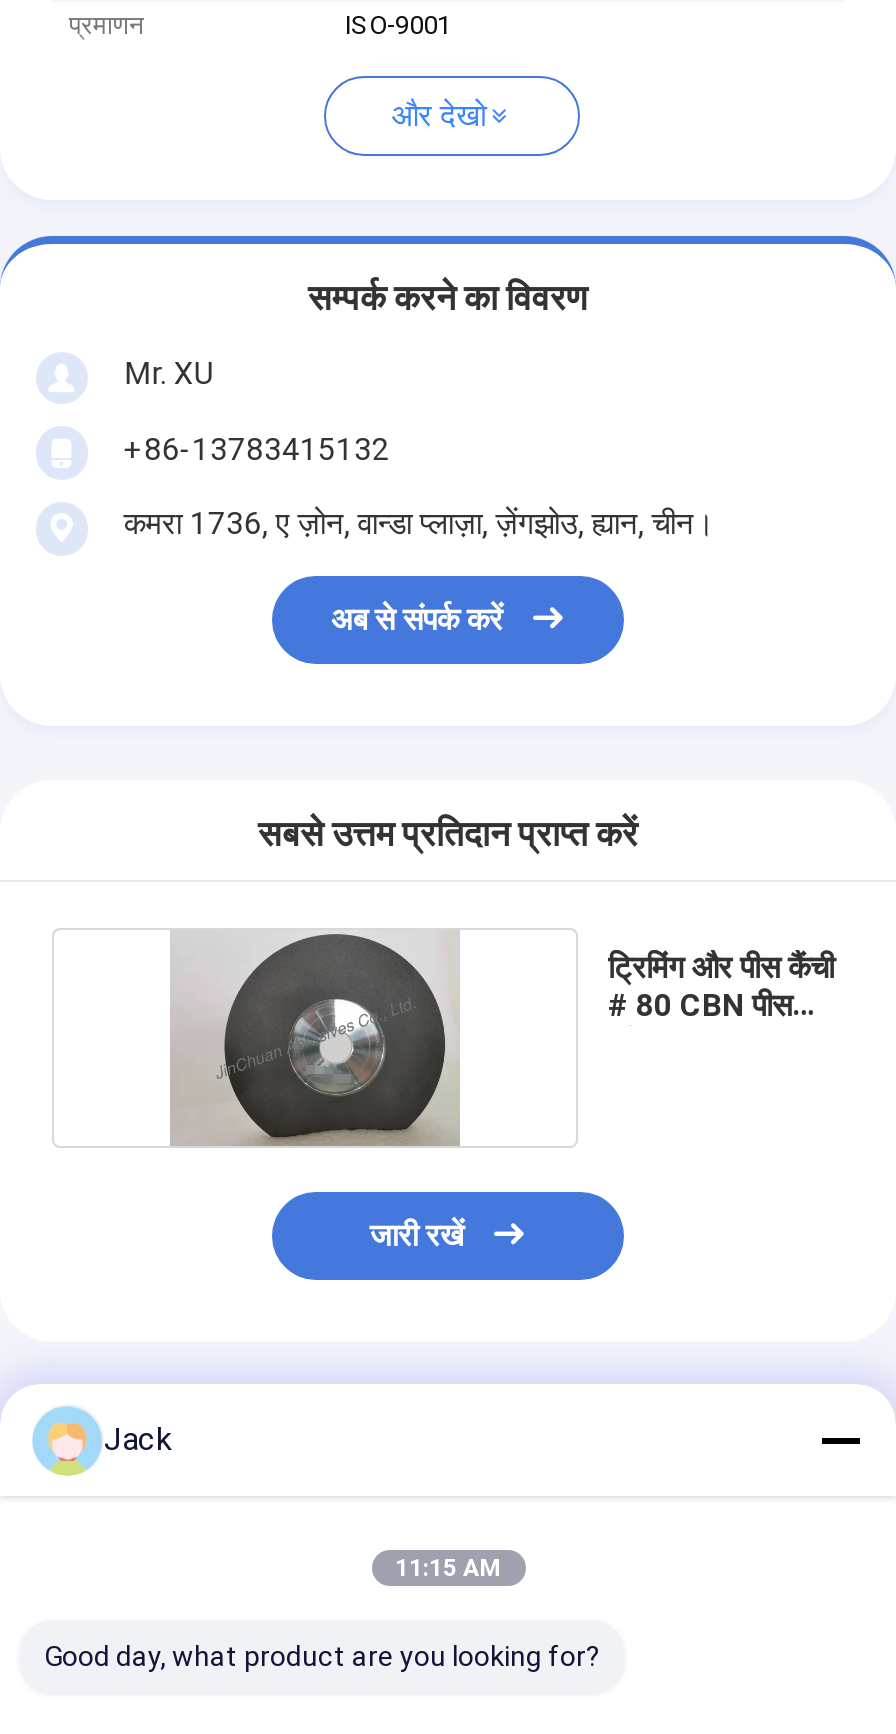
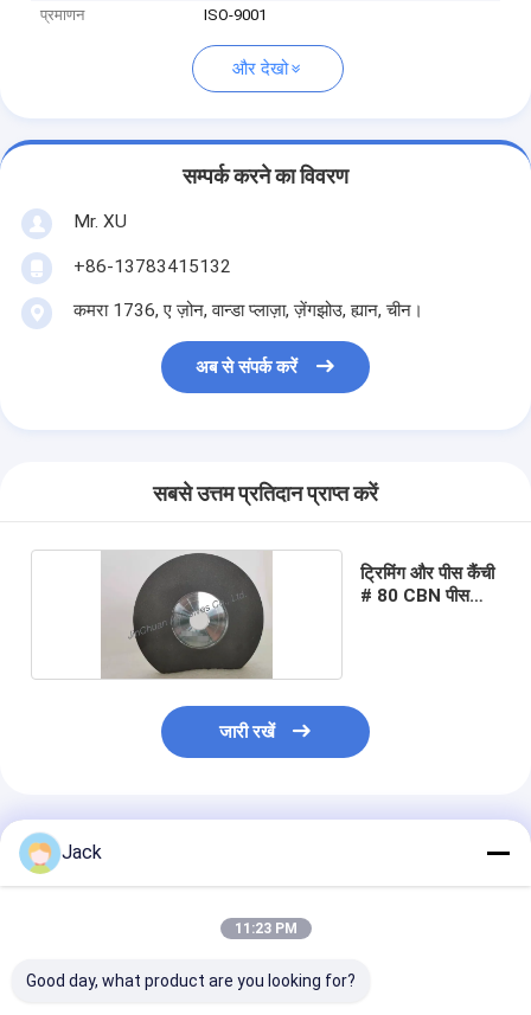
- 11:15 AM
+ 11:23 PM
